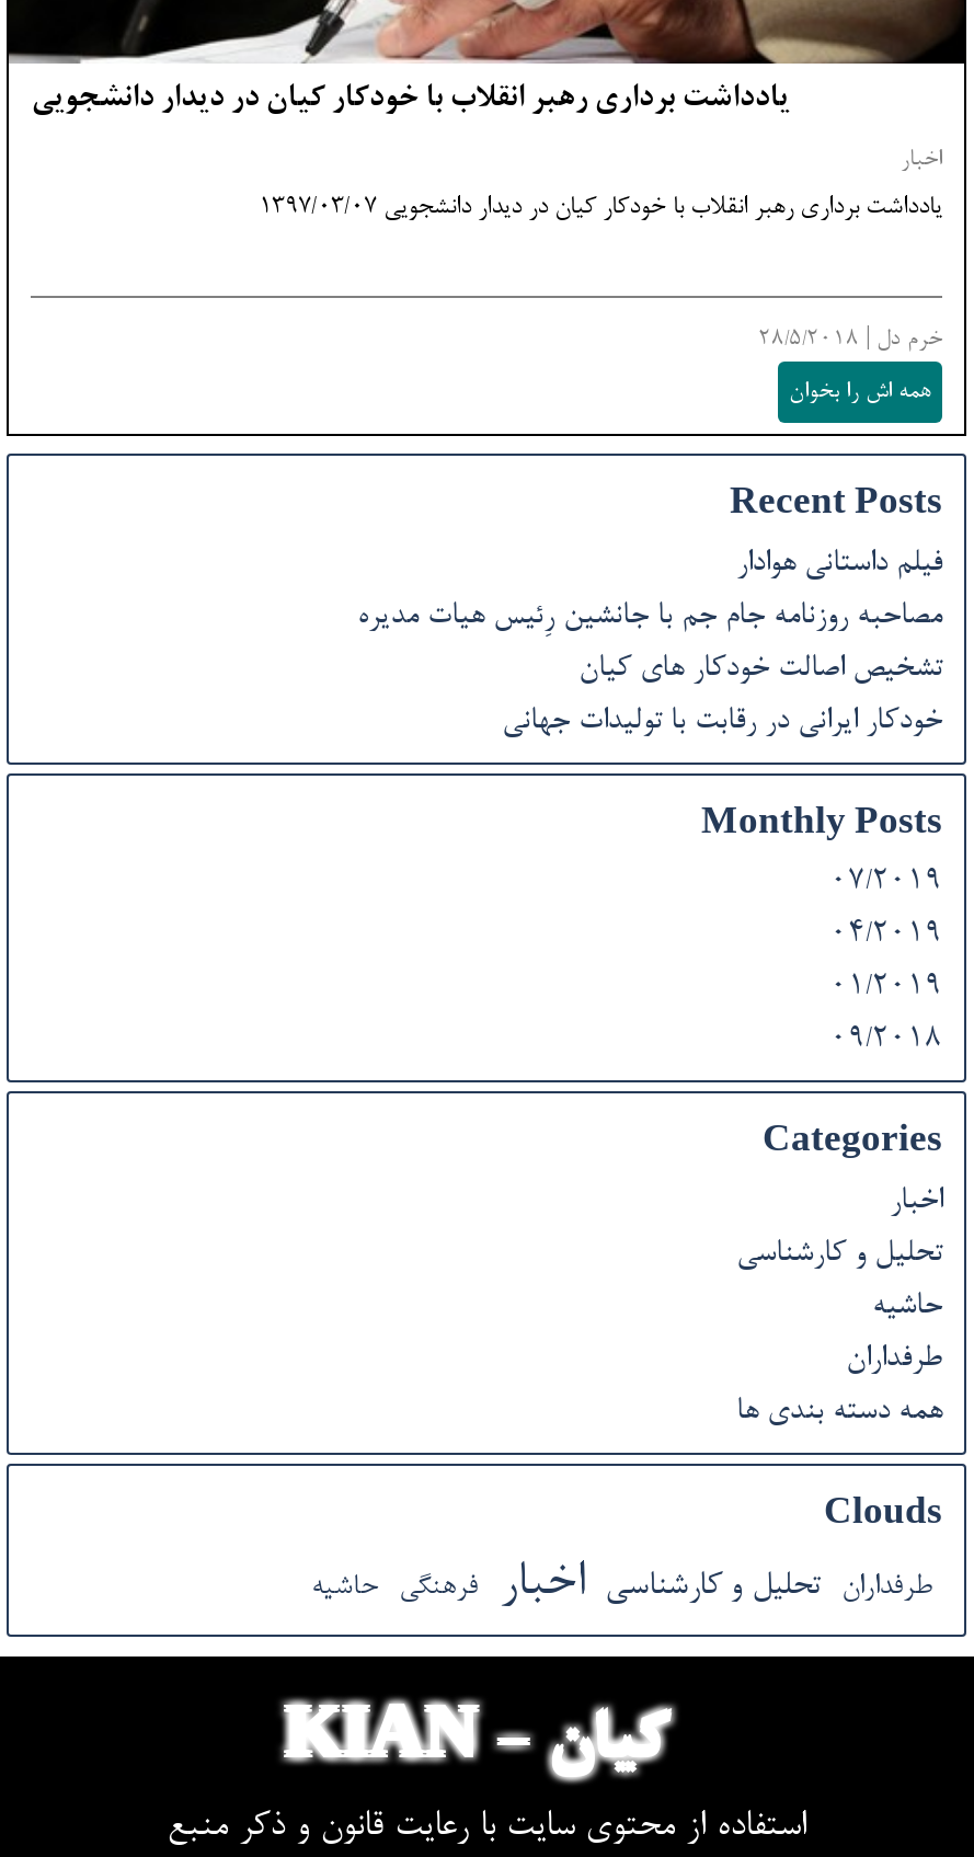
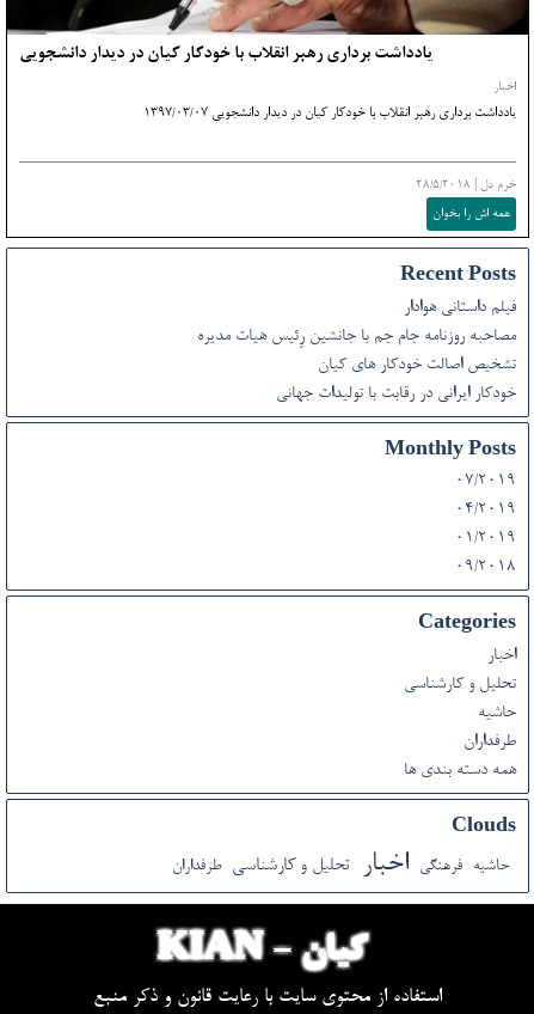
- طرفداران تحلیل و کارشناسی اخبار
- فرهنگی حاشیه
+ حاشیه فرهنگی اخبار تحلیل و کارشناسی طرفداران
